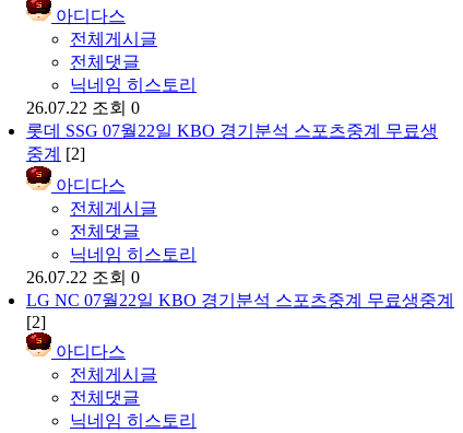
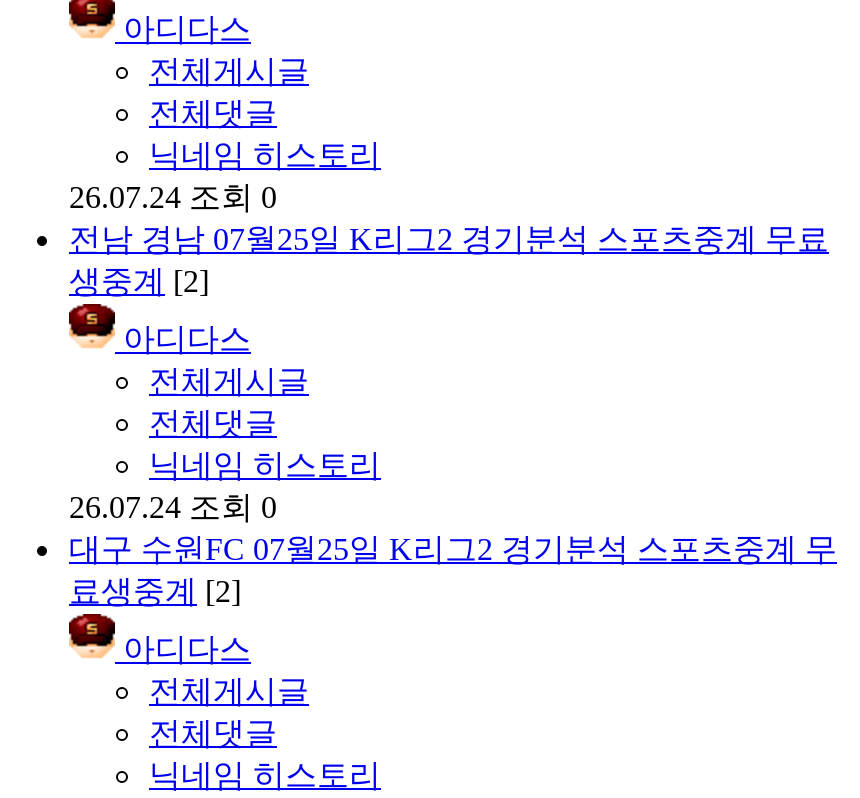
- 26.07.22 조회 0
- 롯데 SSG 07월22일 KBO 경기분석 스포츠중계 무료생
- 중계 [2]
+ 26.07.24 조회 0
+ 전남 경남 07월25일 K리그2 경기분석 스포츠중계 무료
+ 생중계 [2]

- 26.07.22 조회 0
- LG NC 07월22일 KBO 경기분석 스포츠중계 무료생중계
- [2]
+ 26.07.24 조회 0
+ 대구 수원FC 07월25일 K리그2 경기분석 스포츠중계 무
+ 료생중계 [2]
